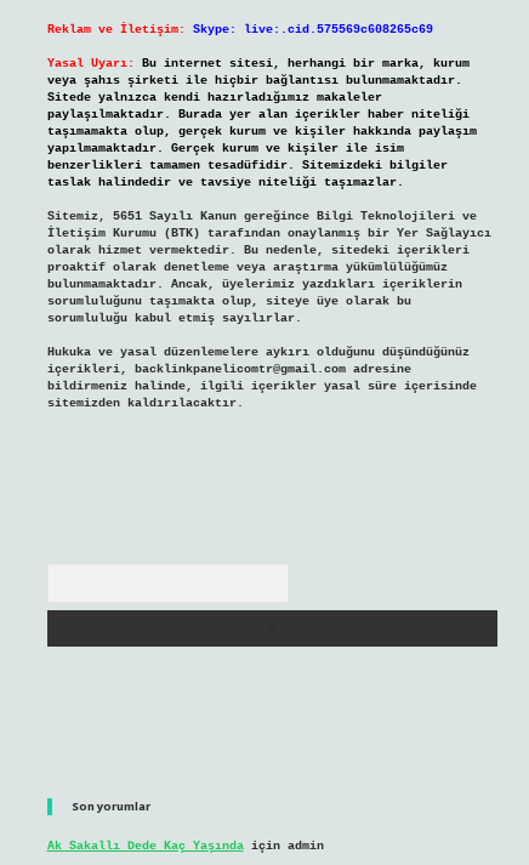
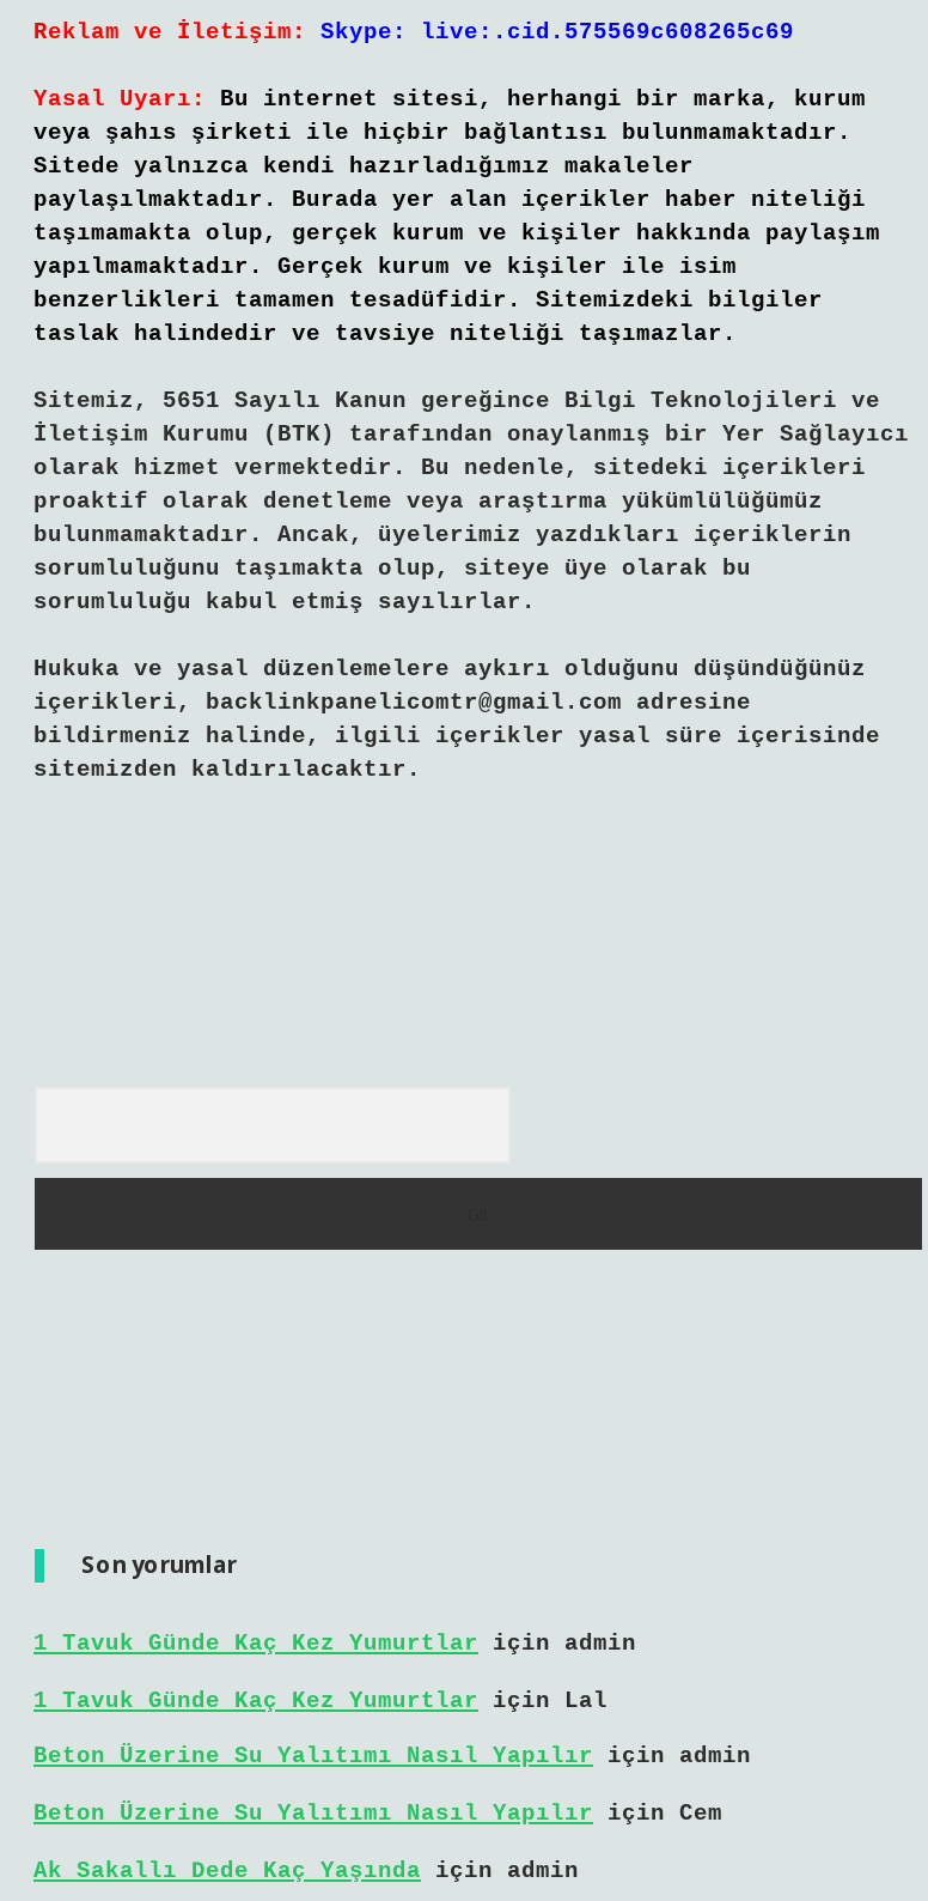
+ 1 Tavuk Günde Kaç Kez Yumurtlar için admin
+ 1 Tavuk Günde Kaç Kez Yumurtlar için Lal
+ Beton Üzerine Su Yalıtımı Nasıl Yapılır için admin
+ Beton Üzerine Su Yalıtımı Nasıl Yapılır için Cem
